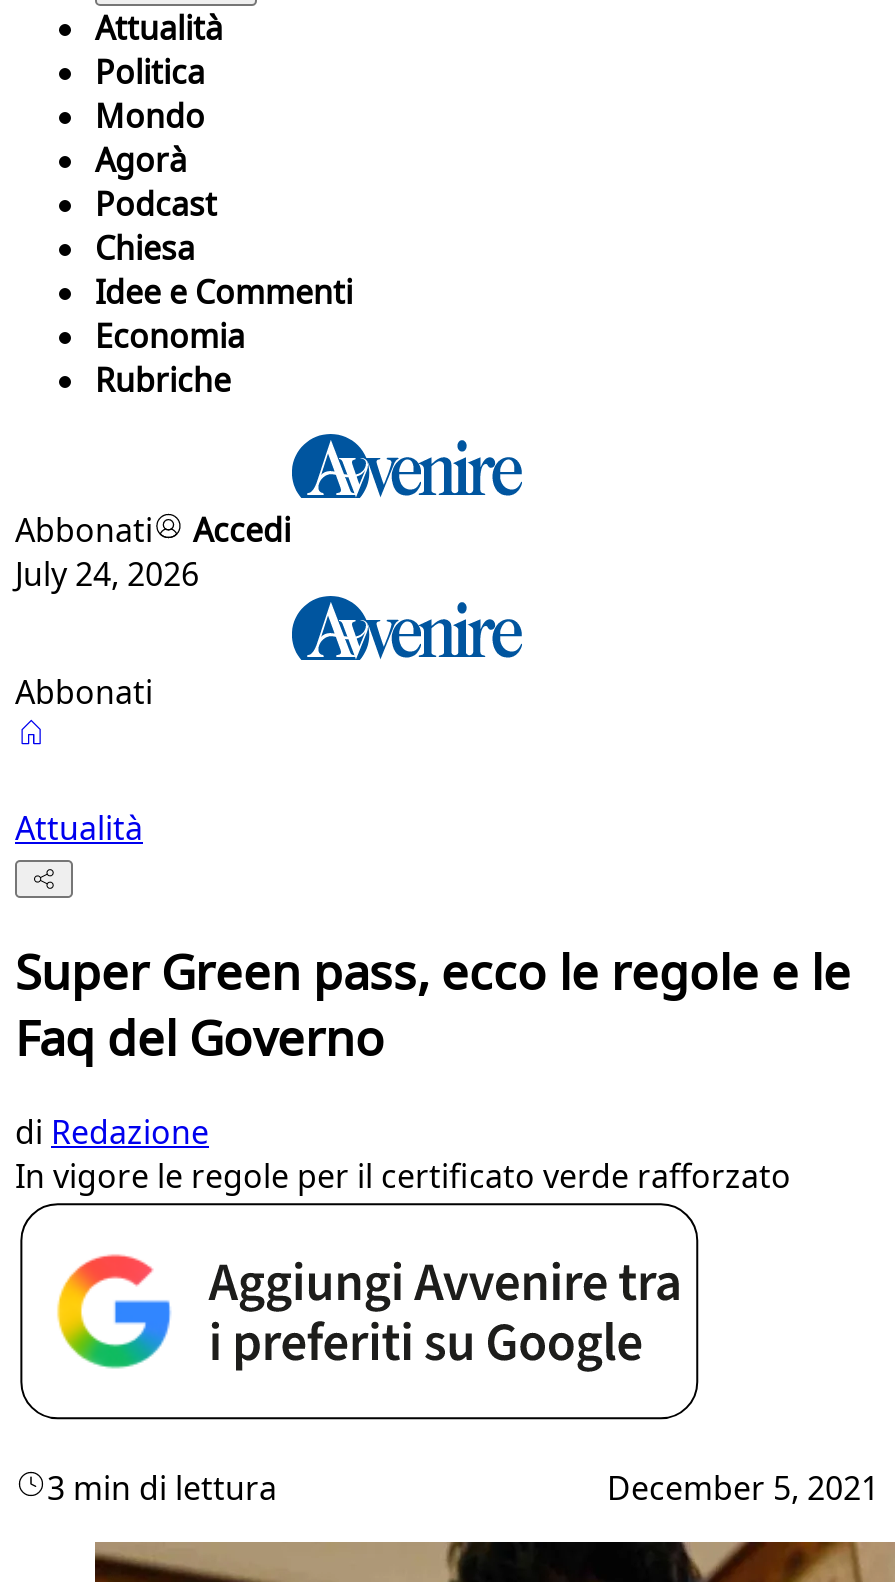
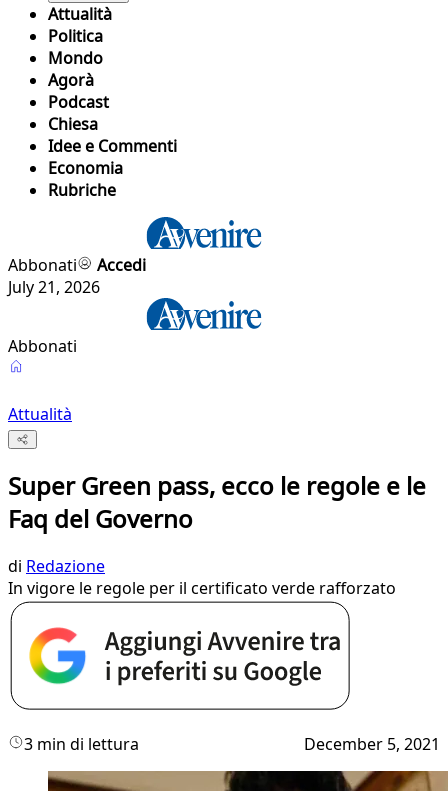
- July 24, 2026
+ July 21, 2026
